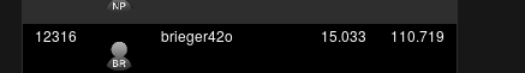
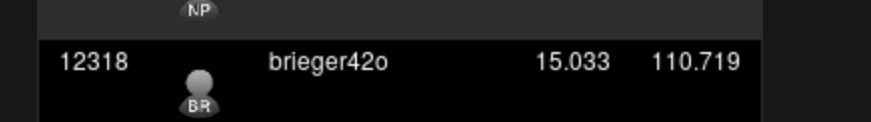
- 12316
+ 12318
